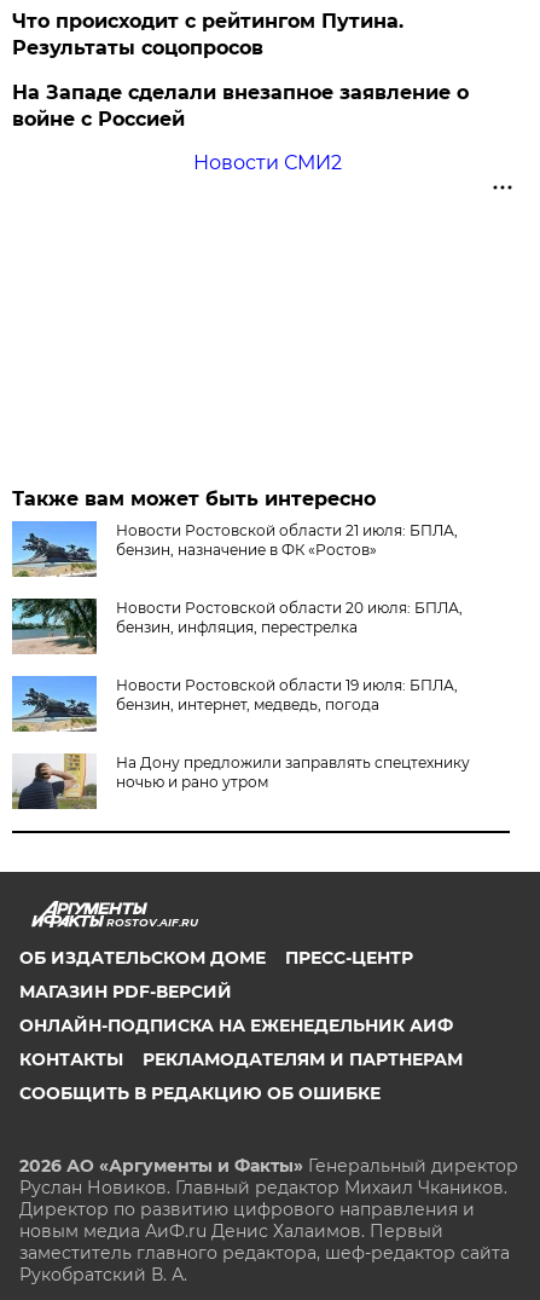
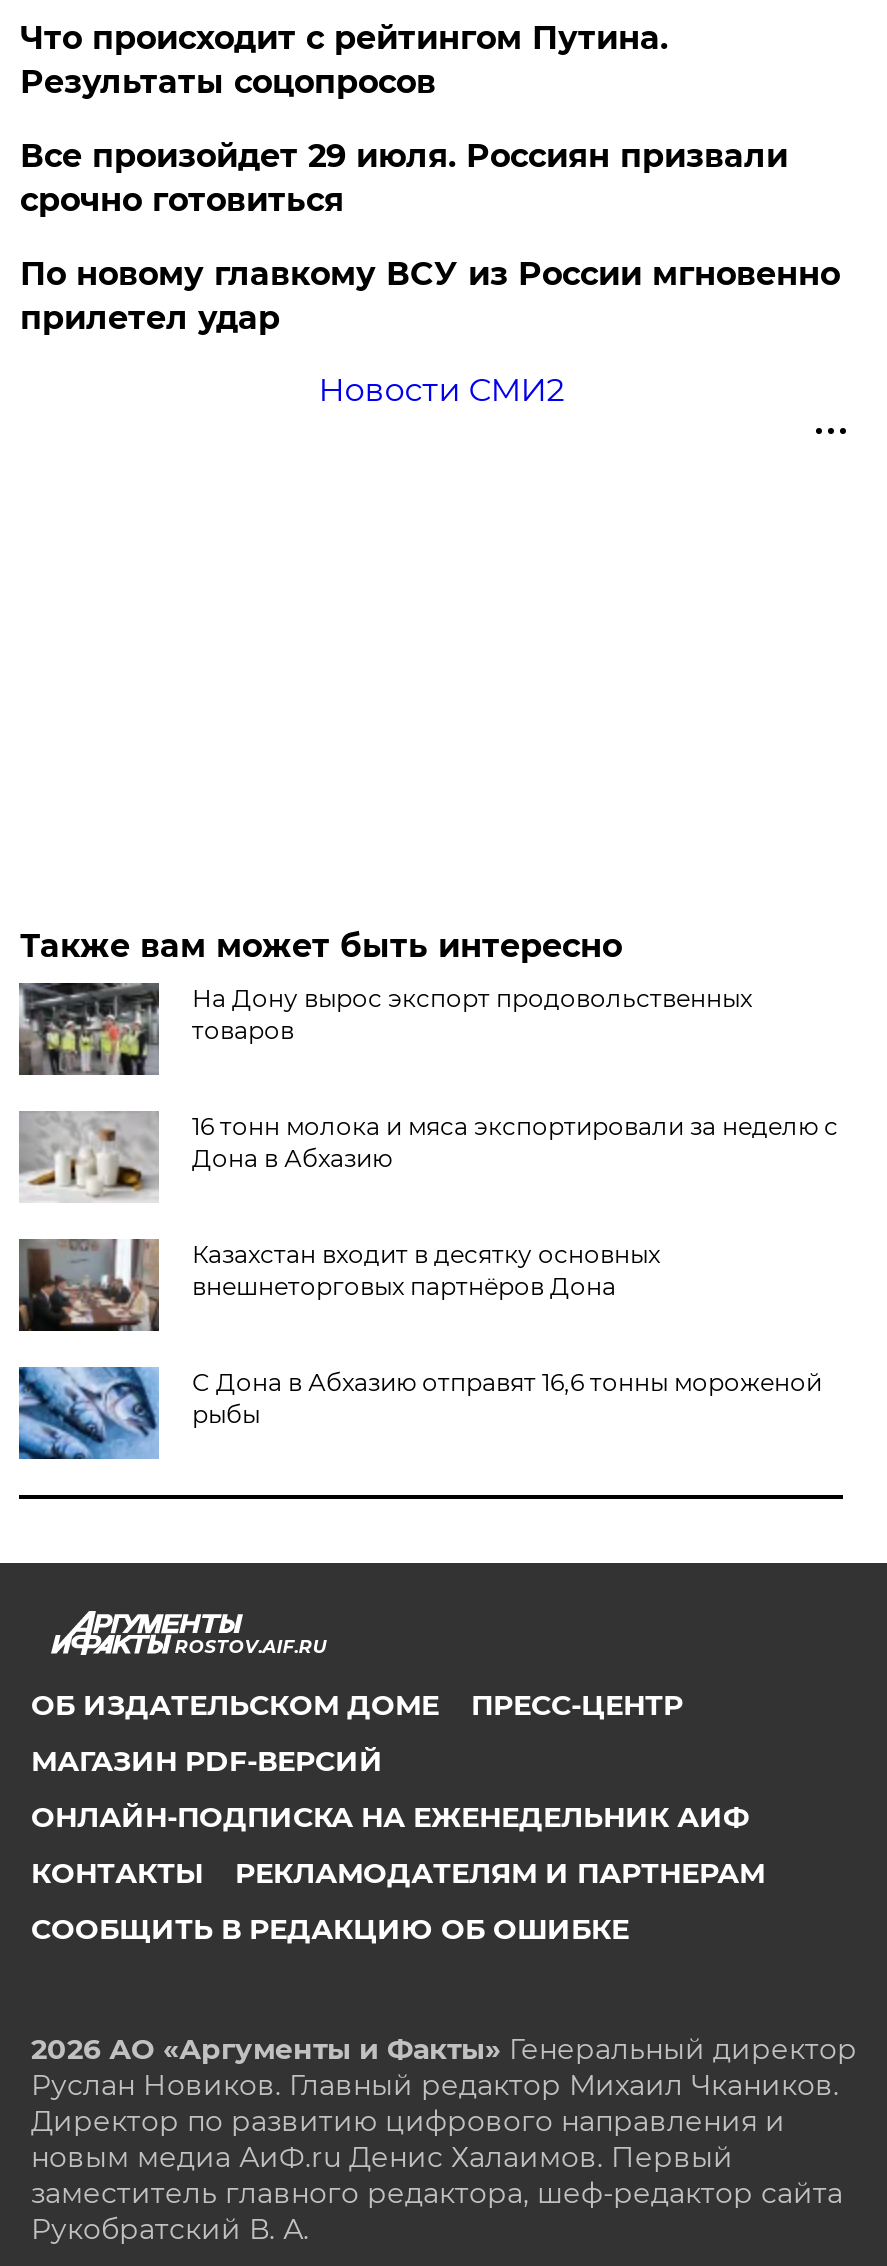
- На Западе сделали внезапное заявление о
- войне с Россией
+ Все произойдет 29 июля. Россиян призвали
+ срочно готовиться
+ По новому главкому ВСУ из России мгновенно
+ прилетел удар

- [image]
- Новости Ростовской области 21 июля: БПЛА,
- бензин, назначение в ФК «Ростов»
+ [image]
+ На Дону вырос экспорт продовольственных
+ товаров

- [image]
- Новости Ростовской области 20 июля: БПЛА,
- бензин, инфляция, перестрелка
+ [image]
+ 16 тонн молока и мяса экспортировали за неделю с
+ Дона в Абхазию

- [image]
- Новости Ростовской области 19 июля: БПЛА,
- бензин, интернет, медведь, погода
+ [image]
+ Казахстан входит в десятку основных
+ внешнеторговых партнёров Дона

- [image]
- На Дону предложили заправлять спецтехнику
- ночью и рано утром
+ [image]
+ С Дона в Абхазию отправят 16,6 тонны мороженой
+ рыбы
